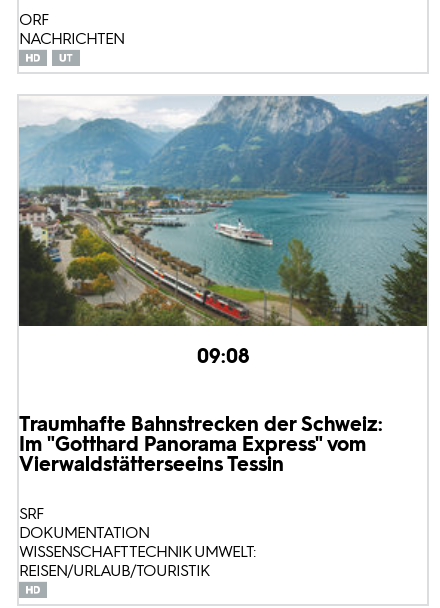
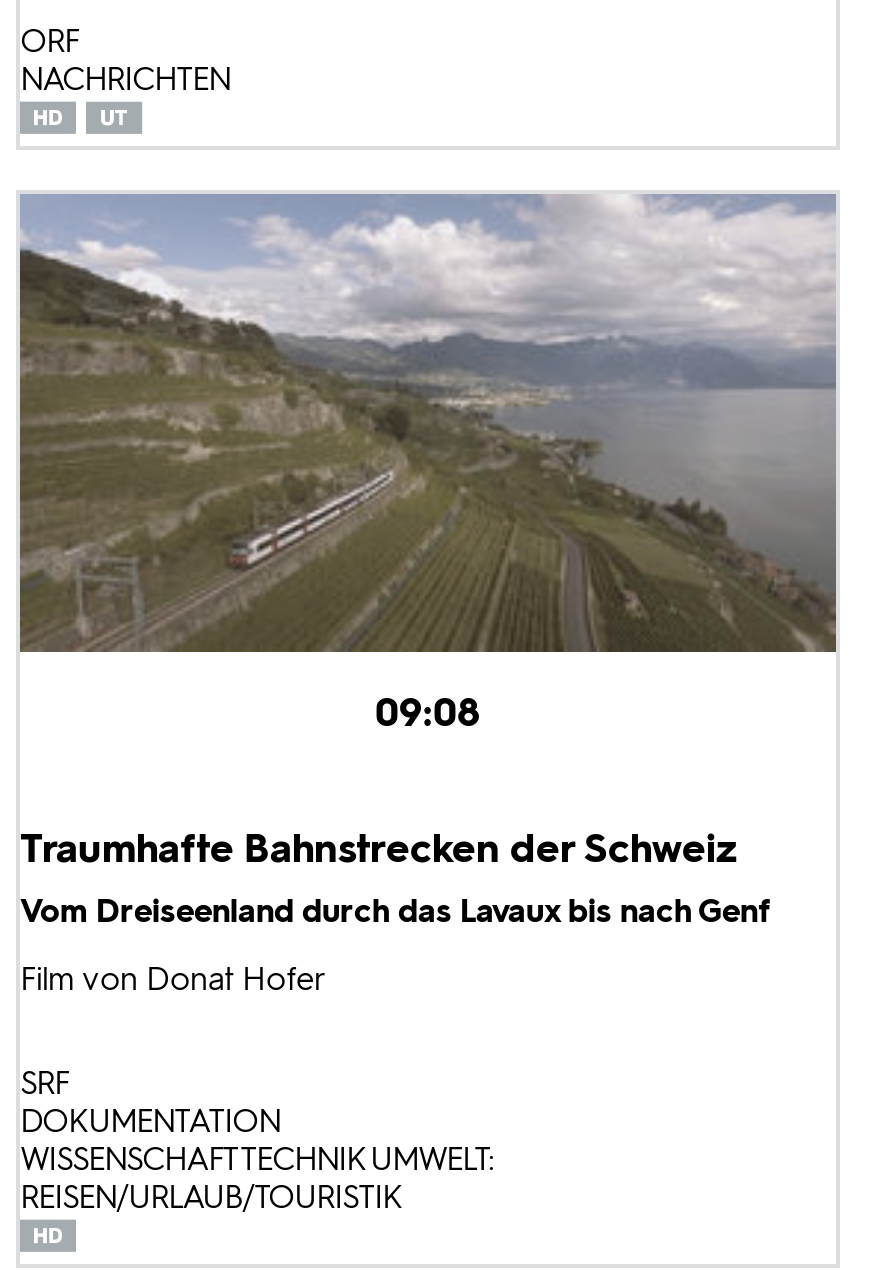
- [image]
+ [image]

- Traumhafte Bahnstrecken der Schweiz:
- Im "Gotthard Panorama Express" vom
- Vierwaldstätterseeins Tessin
+ Traumhafte Bahnstrecken der Schweiz
+ Vom Dreiseenland durch das Lavaux bis nach Genf
+ Film von Donat Hofer
